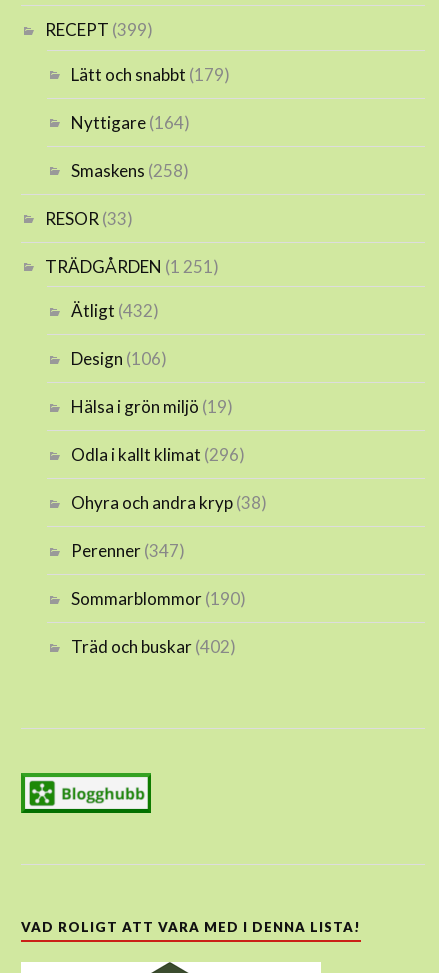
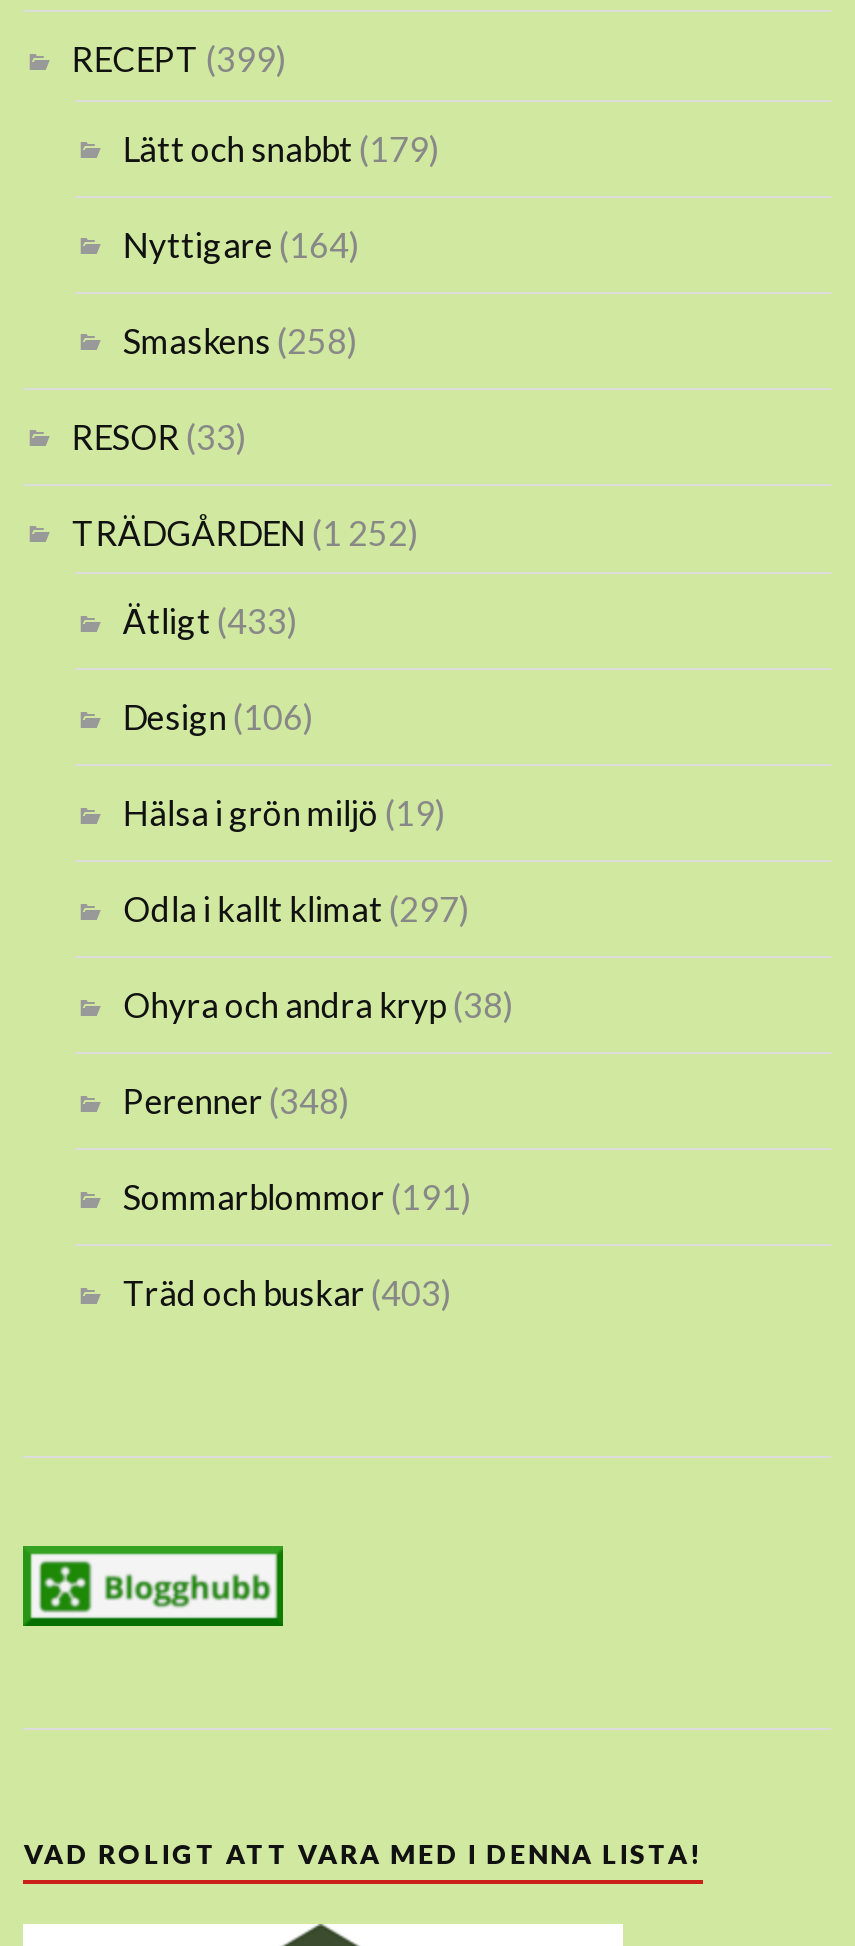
- TRÄDGÅRDEN (1 251)
+ TRÄDGÅRDEN (1 252)

- Ätligt (432)
+ Ätligt (433)

- Odla i kallt klimat (296)
+ Odla i kallt klimat (297)

- Perenner (347)
+ Perenner (348)

- Sommarblommor (190)
+ Sommarblommor (191)

- Träd och buskar (402)
+ Träd och buskar (403)
